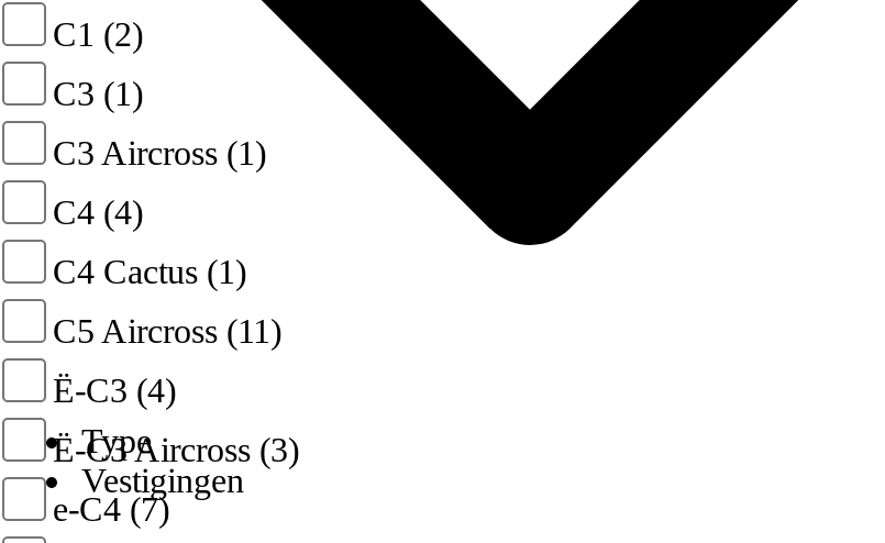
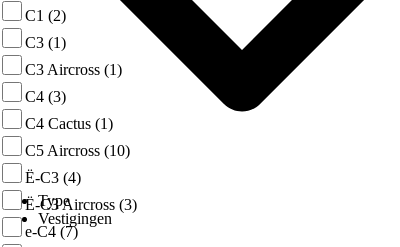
- C4 (4)
+ C4 (3)

- C5 Aircross (11)
+ C5 Aircross (10)
